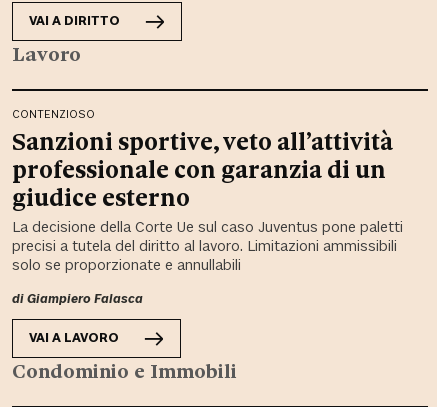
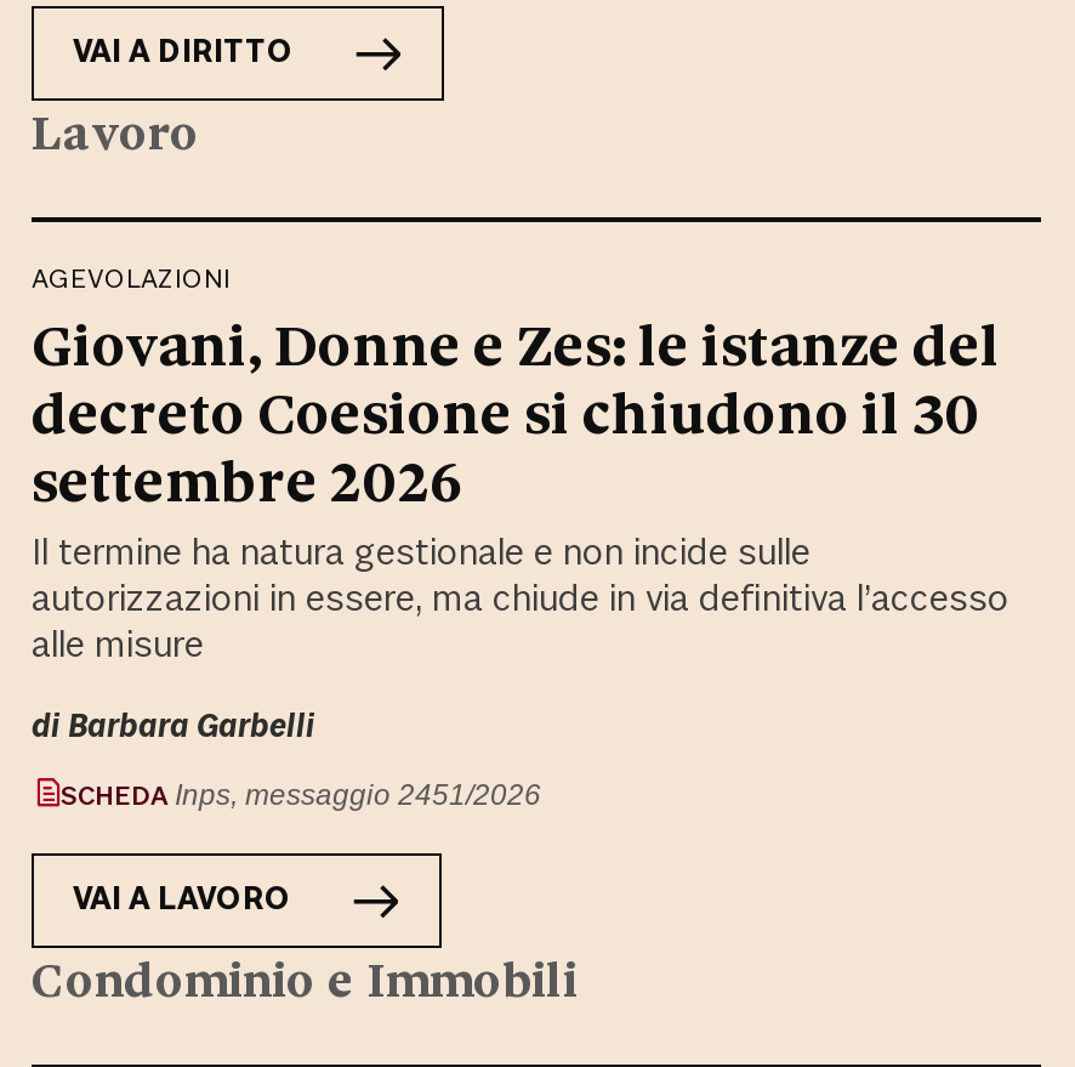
- CONTENZIOSO
- Sanzioni sportive, veto all’attività
- professionale con garanzia di un
- giudice esterno
- La decisione della Corte Ue sul caso Juventus pone paletti
- precisi a tutela del diritto al lavoro. Limitazioni ammissibili
- solo se proporzionate e annullabili
- di Giampiero Falasca
+ AGEVOLAZIONI
+ Giovani, Donne e Zes: le istanze del
+ decreto Coesione si chiudono il 30
+ settembre 2026
+ Il termine ha natura gestionale e non incide sulle
+ autorizzazioni in essere, ma chiude in via definitiva l’accesso
+ alle misure
+ di Barbara Garbelli
+ SCHEDA Inps, messaggio 2451/2026
